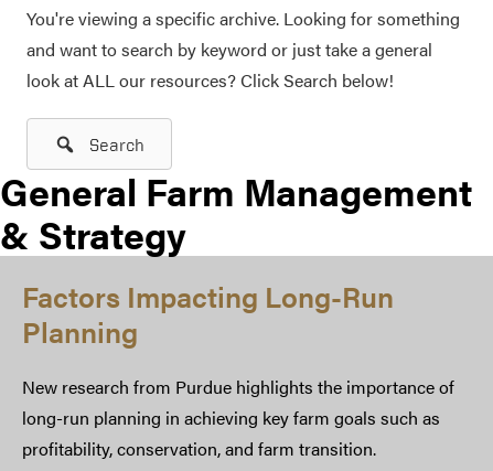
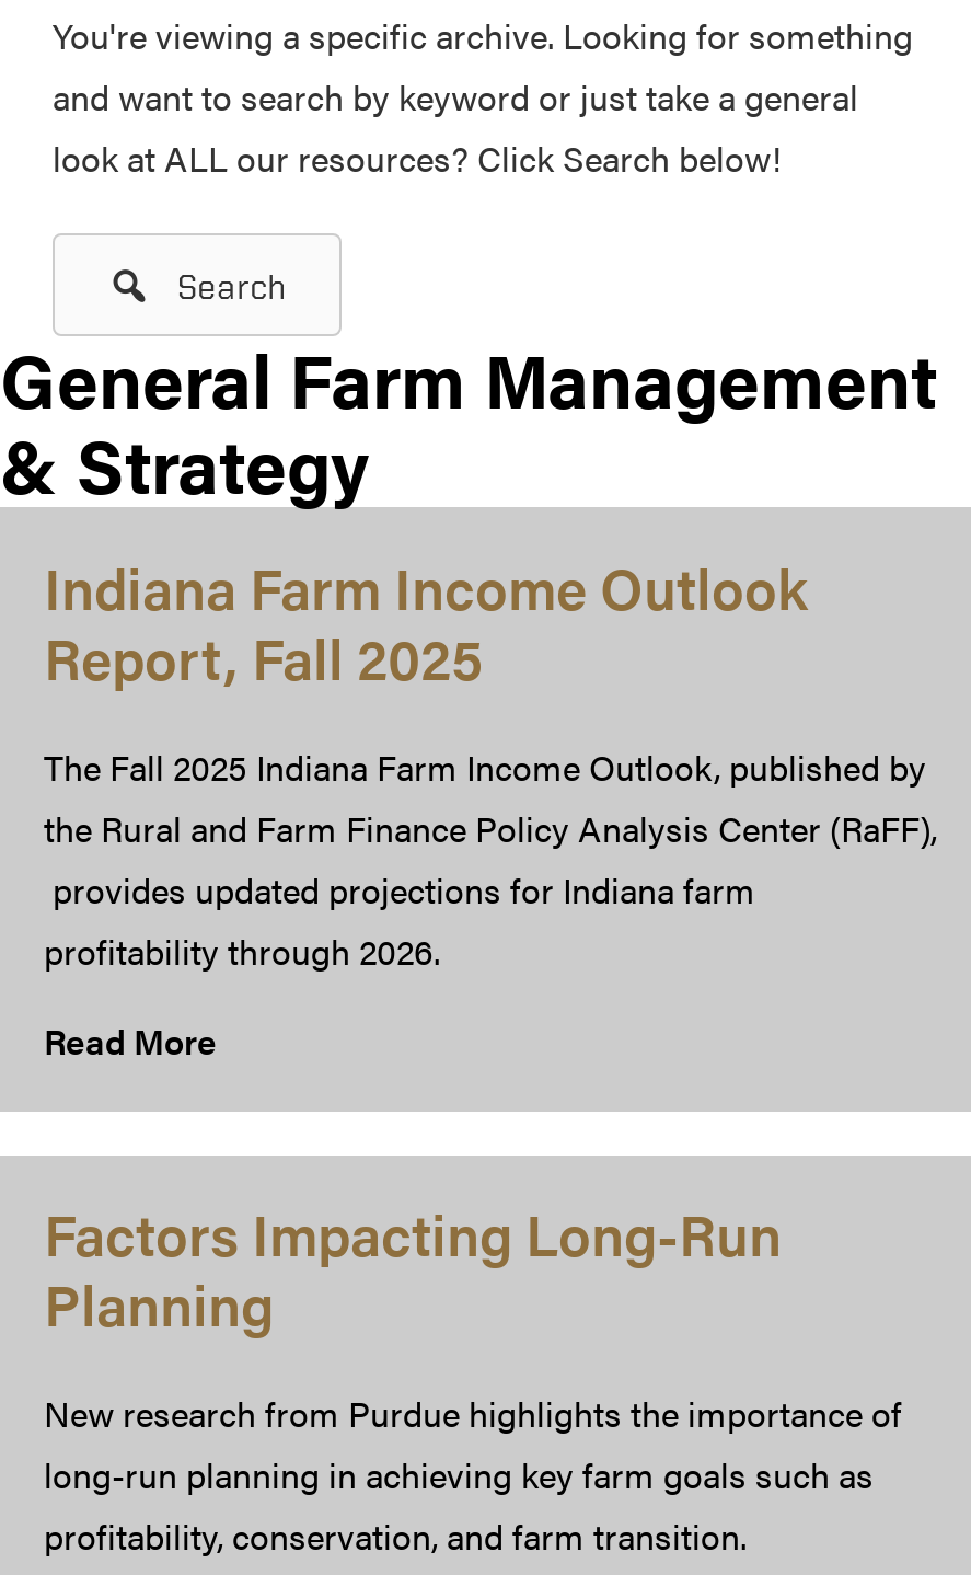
+ Indiana Farm Income Outlook
+ Report, Fall 2025
+ The Fall 2025 Indiana Farm Income Outlook, published by
+ the Rural and Farm Finance Policy Analysis Center (RaFF),
+ provides updated projections for Indiana farm
+ profitability through 2026.
+ Read More
